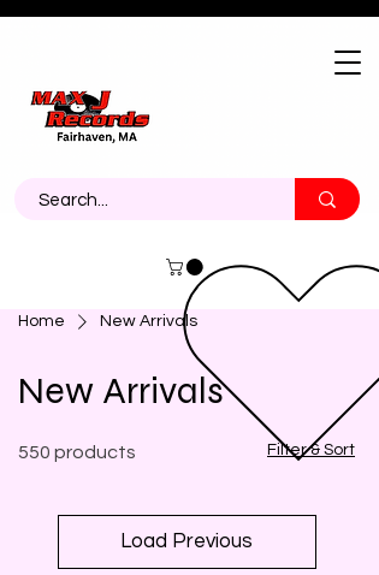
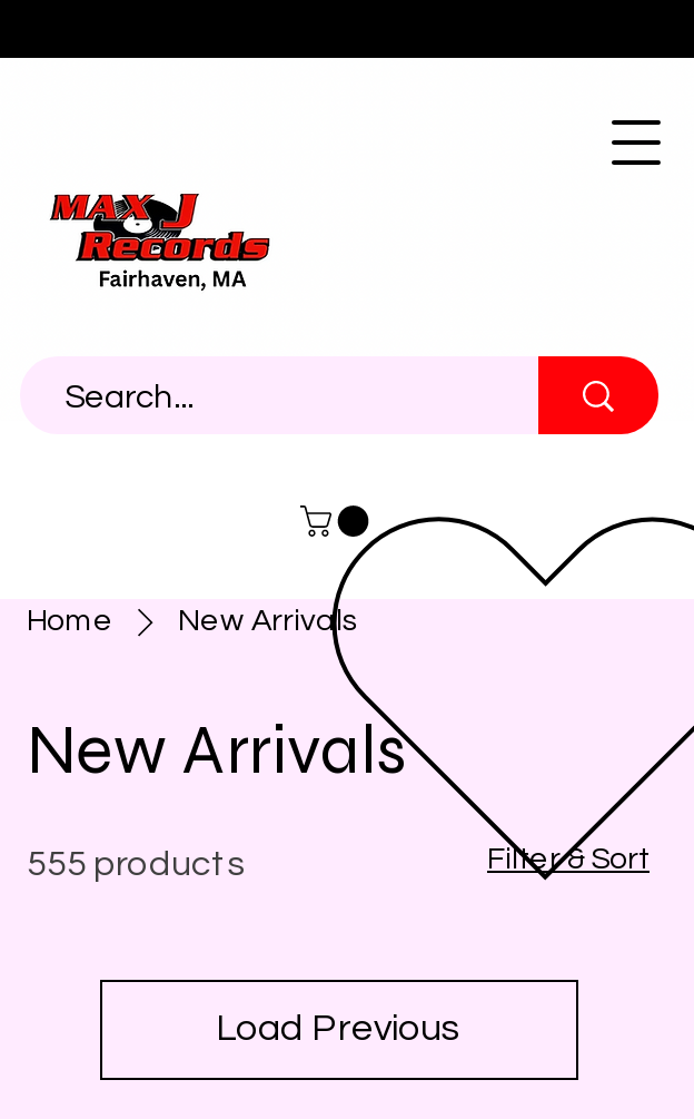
- 550 products
+ 555 products
